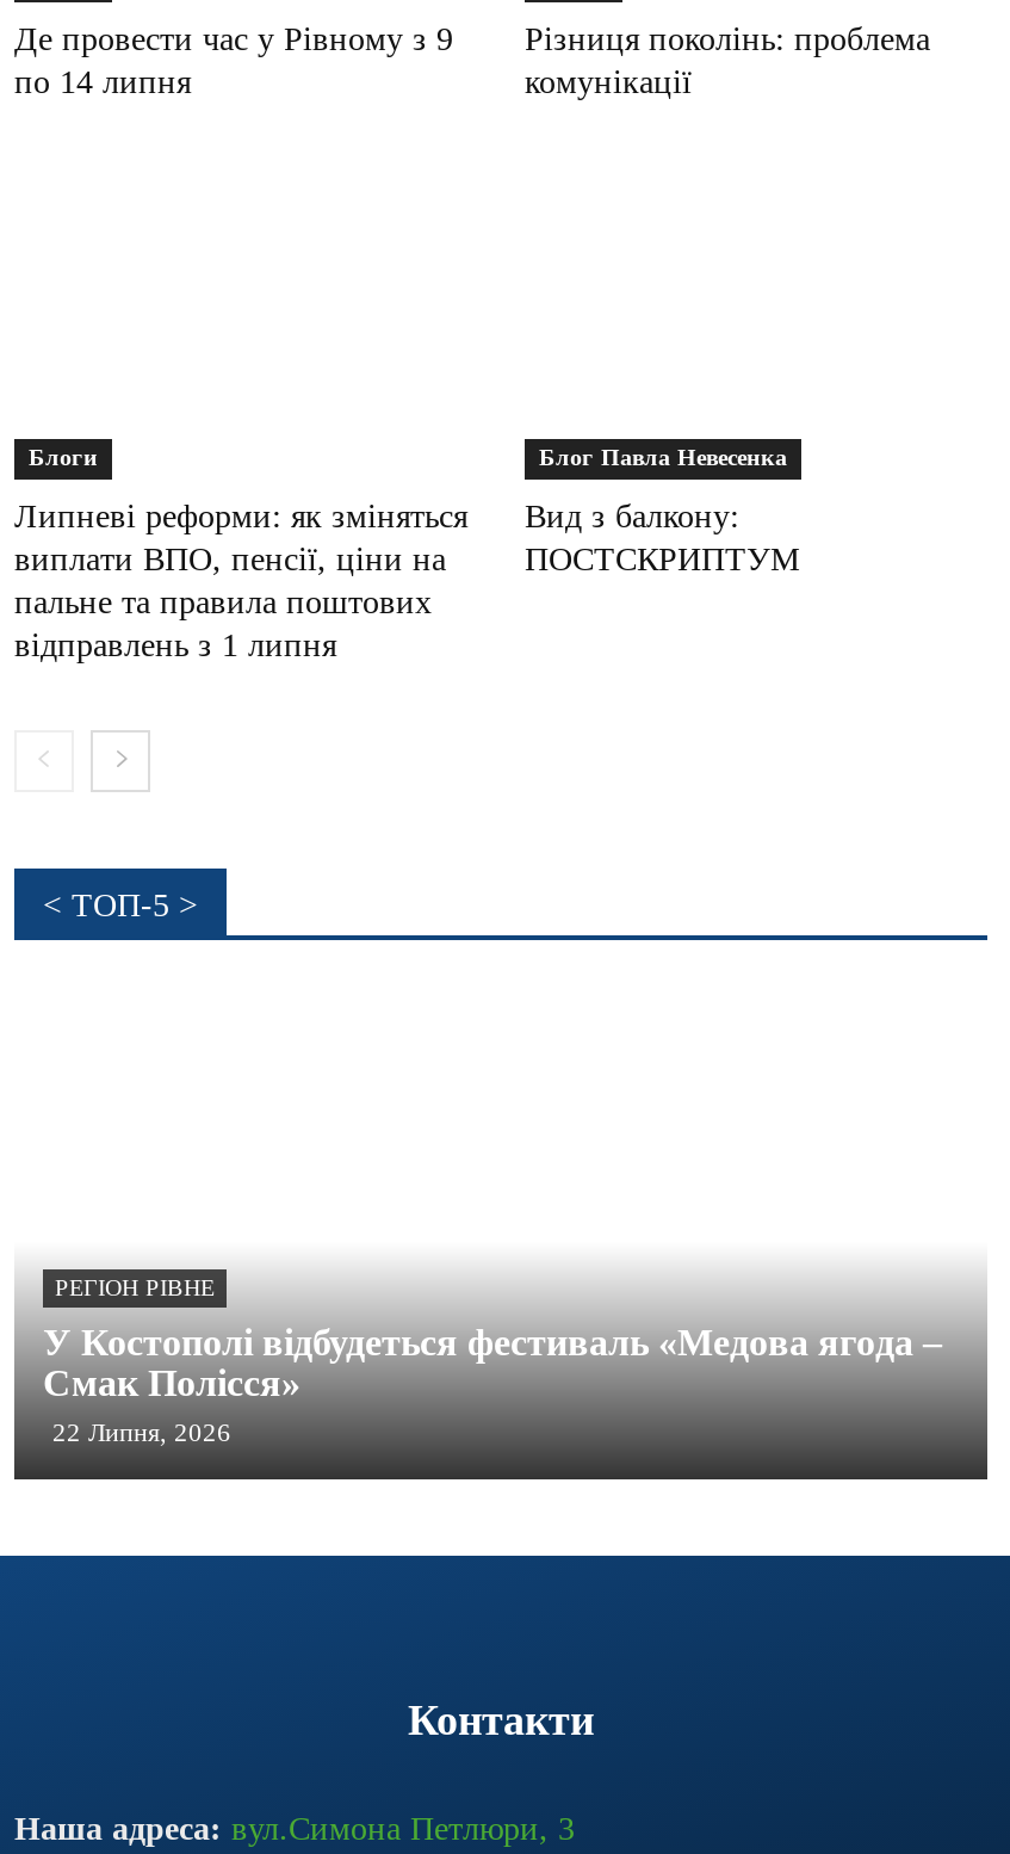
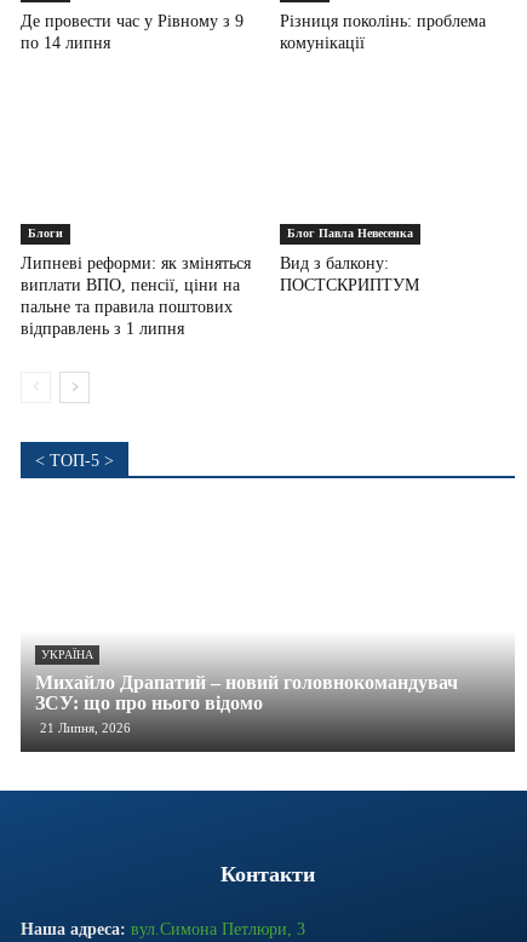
- РЕГІОН РІВНЕ
+ УКРАЇНА

- У Костополі відбудеться фестиваль «Медова ягода –
- Смак Полісся»
- 22 Липня, 2026
+ Михайло Драпатий – новий головнокомандувач
+ ЗСУ: що про нього відомо
+ 21 Липня, 2026
